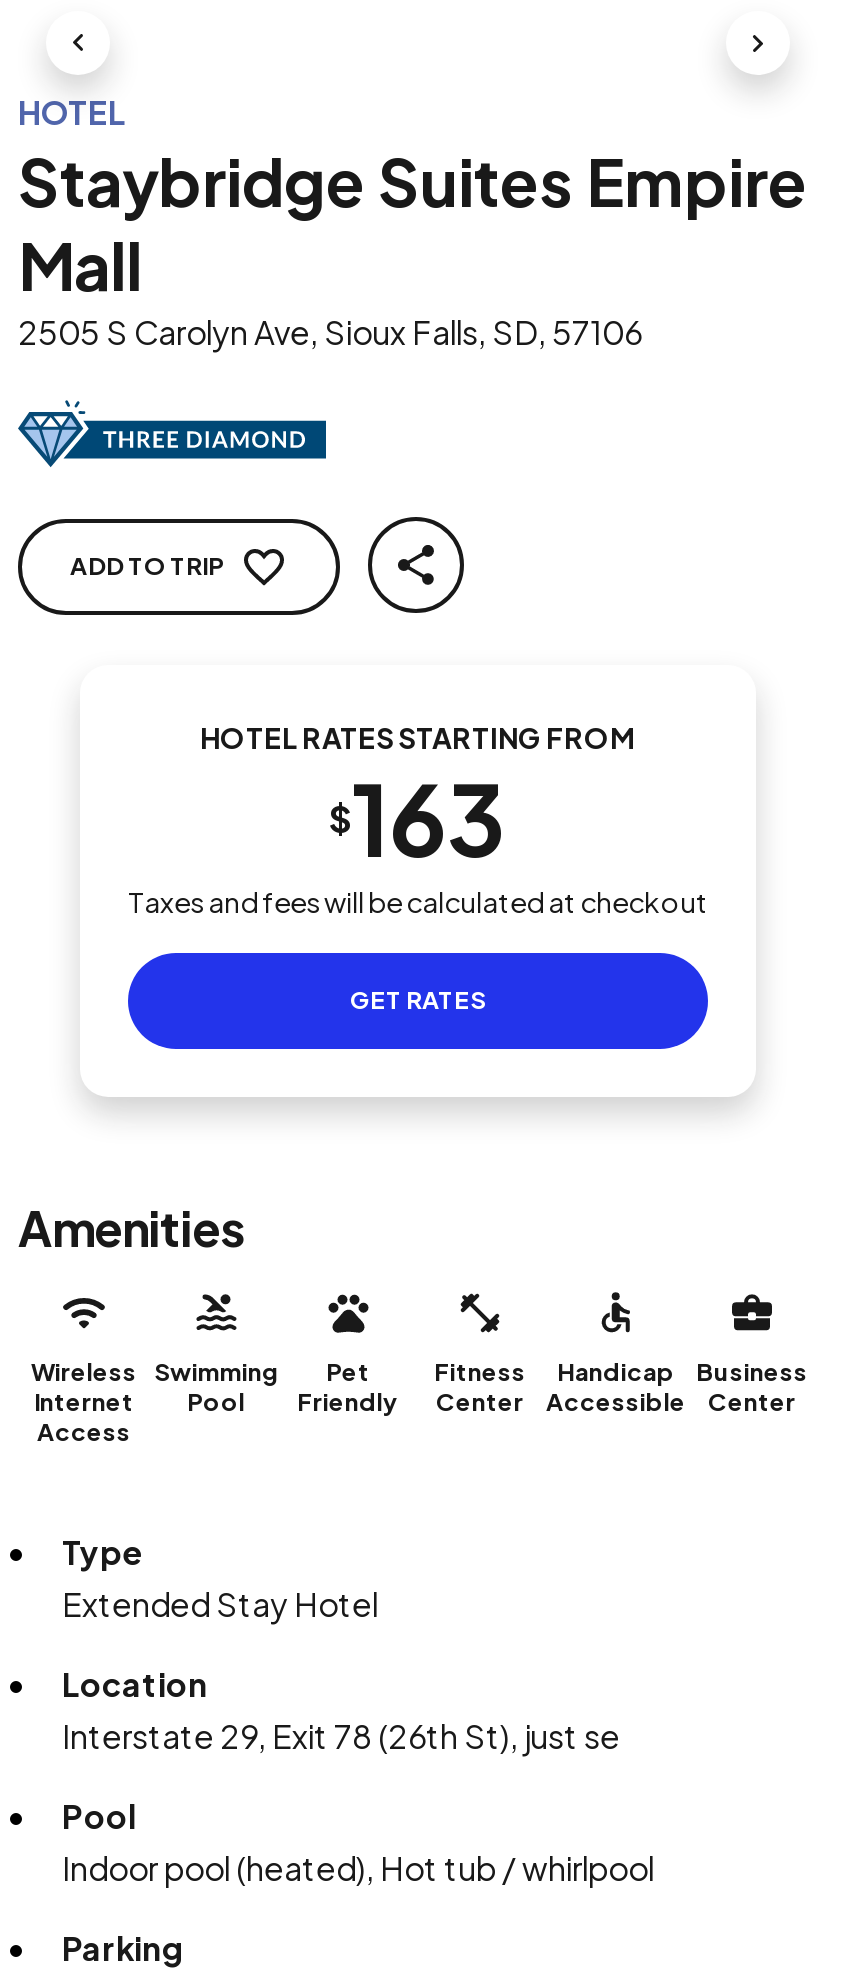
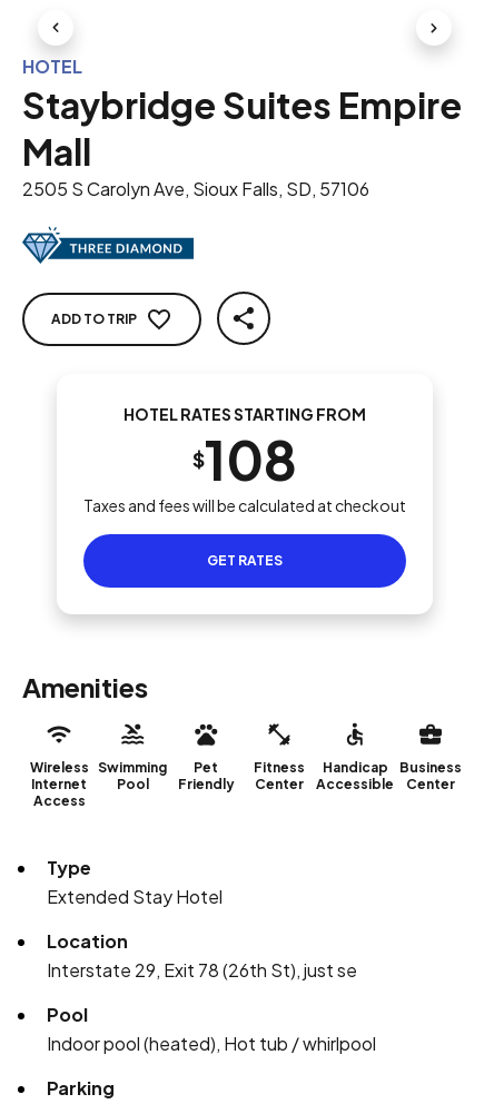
- $163
+ $108
